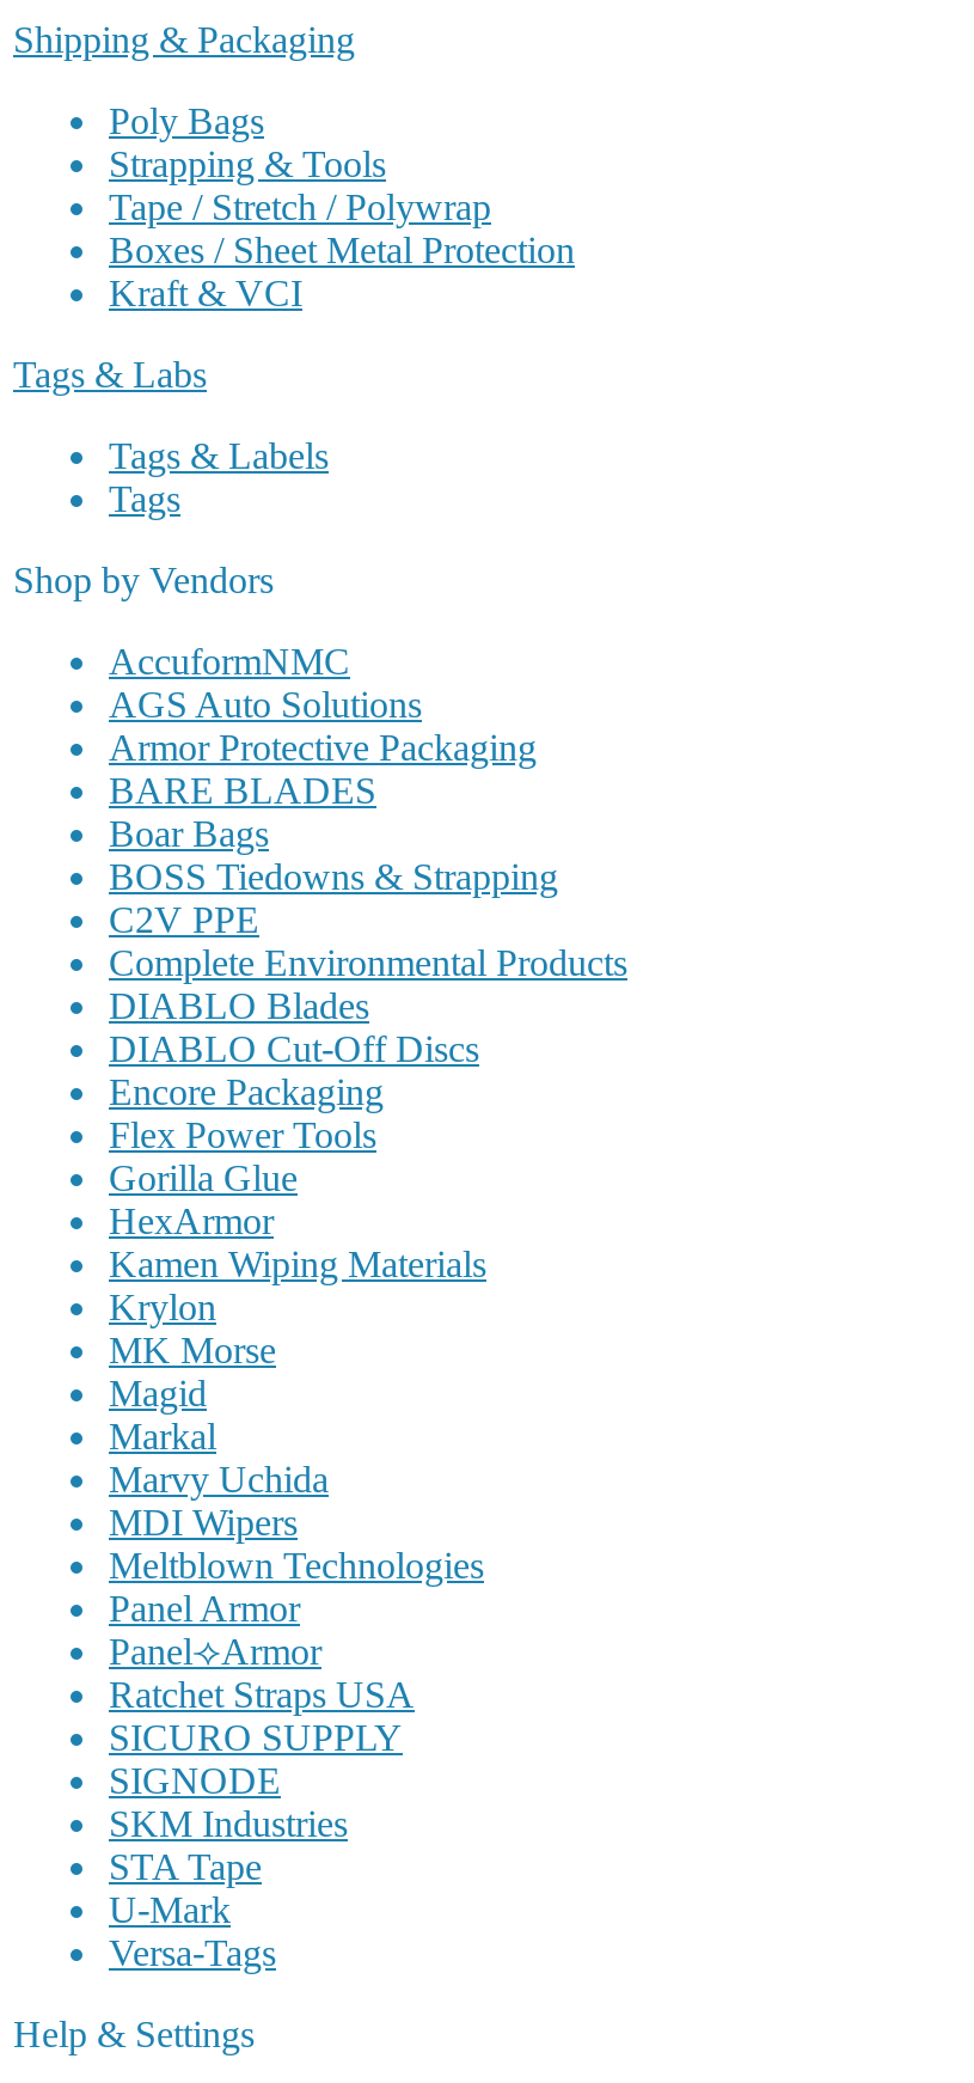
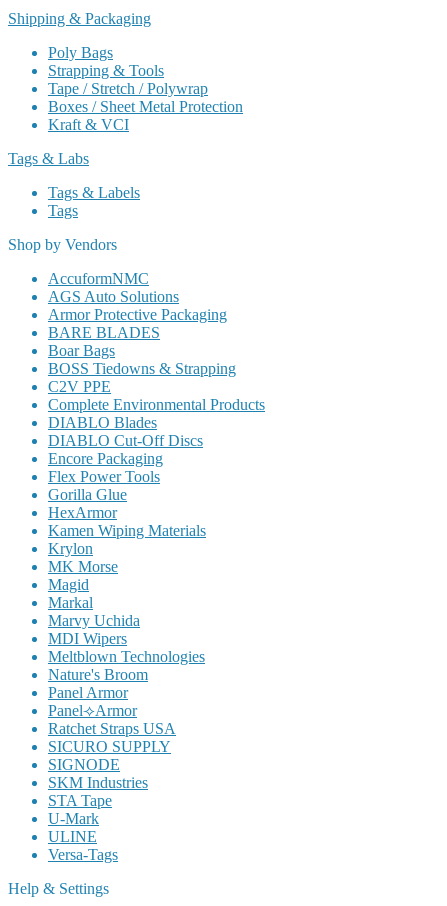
+ Nature's Broom

+ ULINE
